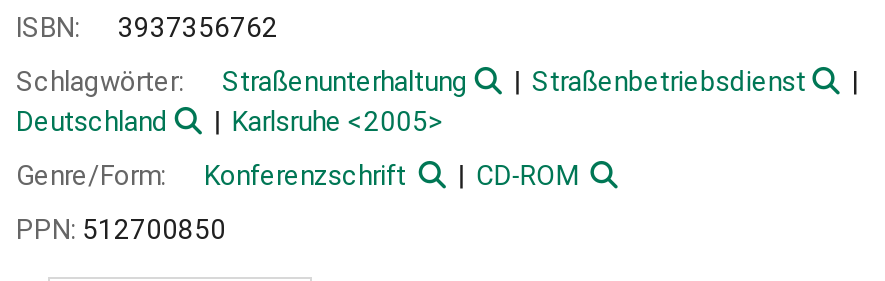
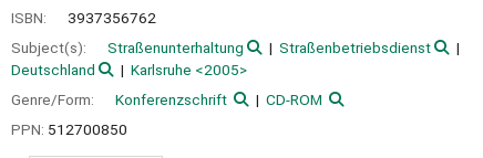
- Schlagwörter:
+ Subject(s):
